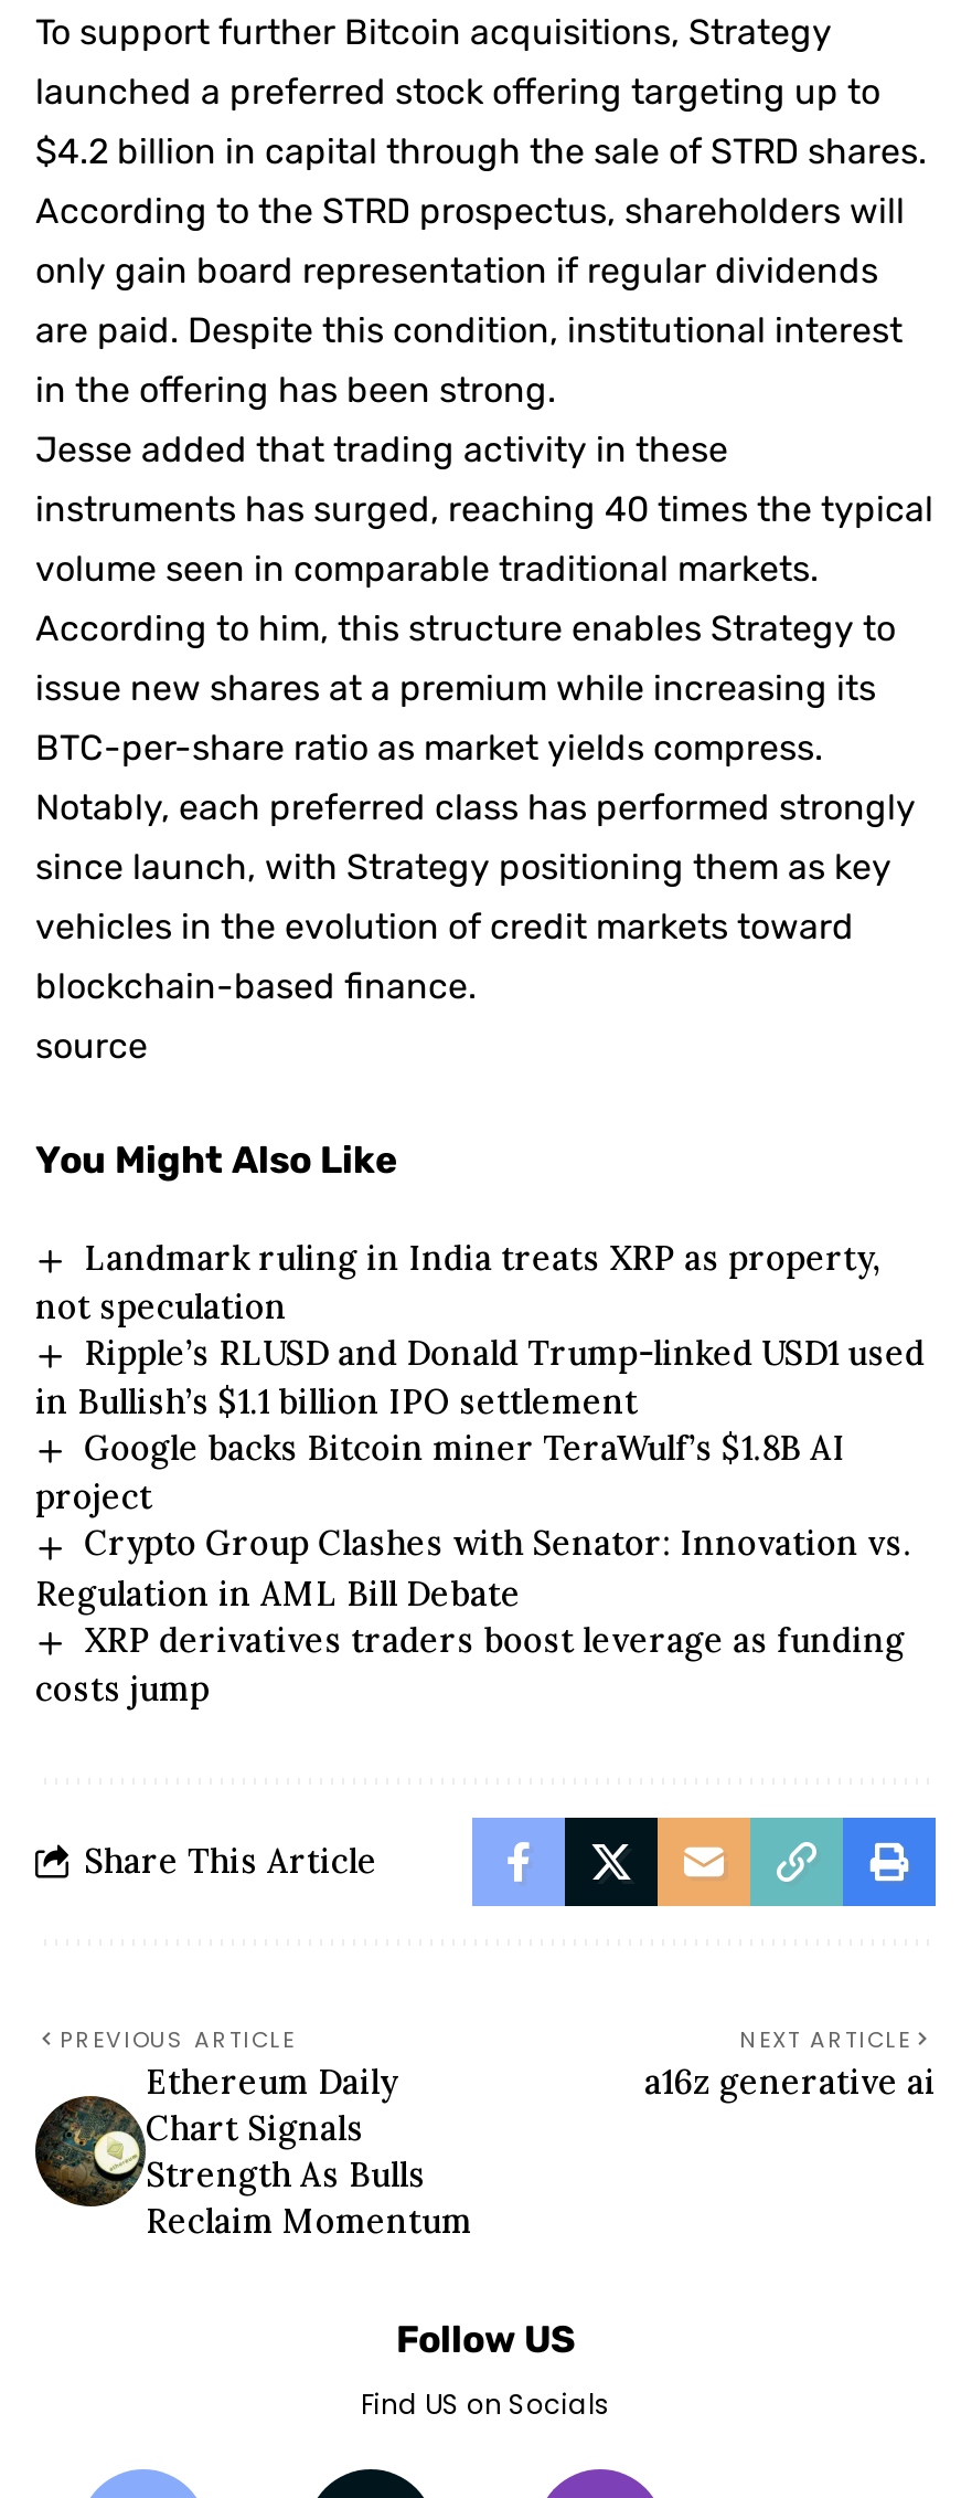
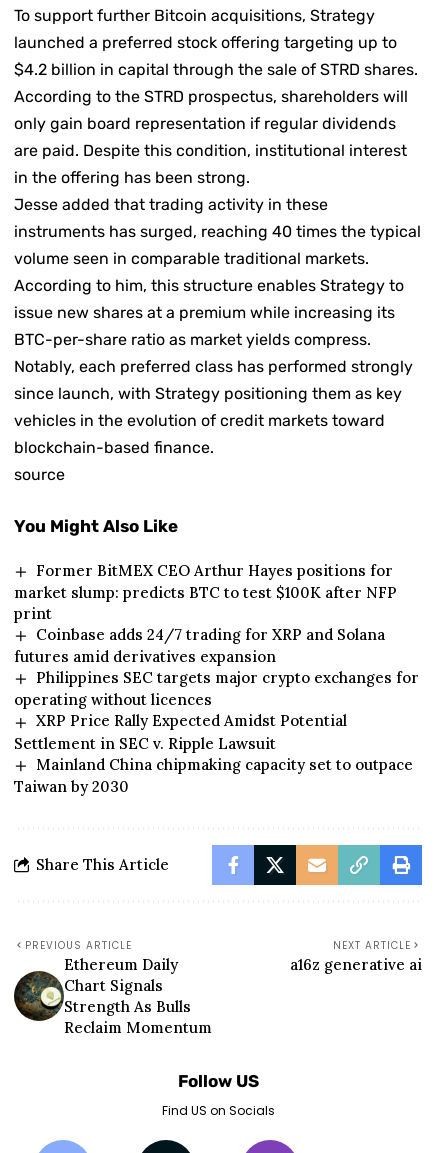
- Landmark ruling in India treats XRP as property,
- not speculation
- Ripple’s RLUSD and Donald Trump-linked USD1 used
- in Bullish’s $1.1 billion IPO settlement
- Google backs Bitcoin miner TeraWulf’s $1.8B AI
- project
- Crypto Group Clashes with Senator: Innovation vs.
- Regulation in AML Bill Debate
- XRP derivatives traders boost leverage as funding
- costs jump
+ Former BitMEX CEO Arthur Hayes positions for
+ market slump: predicts BTC to test $100K after NFP
+ print
+ Coinbase adds 24/7 trading for XRP and Solana
+ futures amid derivatives expansion
+ Philippines SEC targets major crypto exchanges for
+ operating without licences
+ XRP Price Rally Expected Amidst Potential
+ Settlement in SEC v. Ripple Lawsuit
+ Mainland China chipmaking capacity set to outpace
+ Taiwan by 2030
